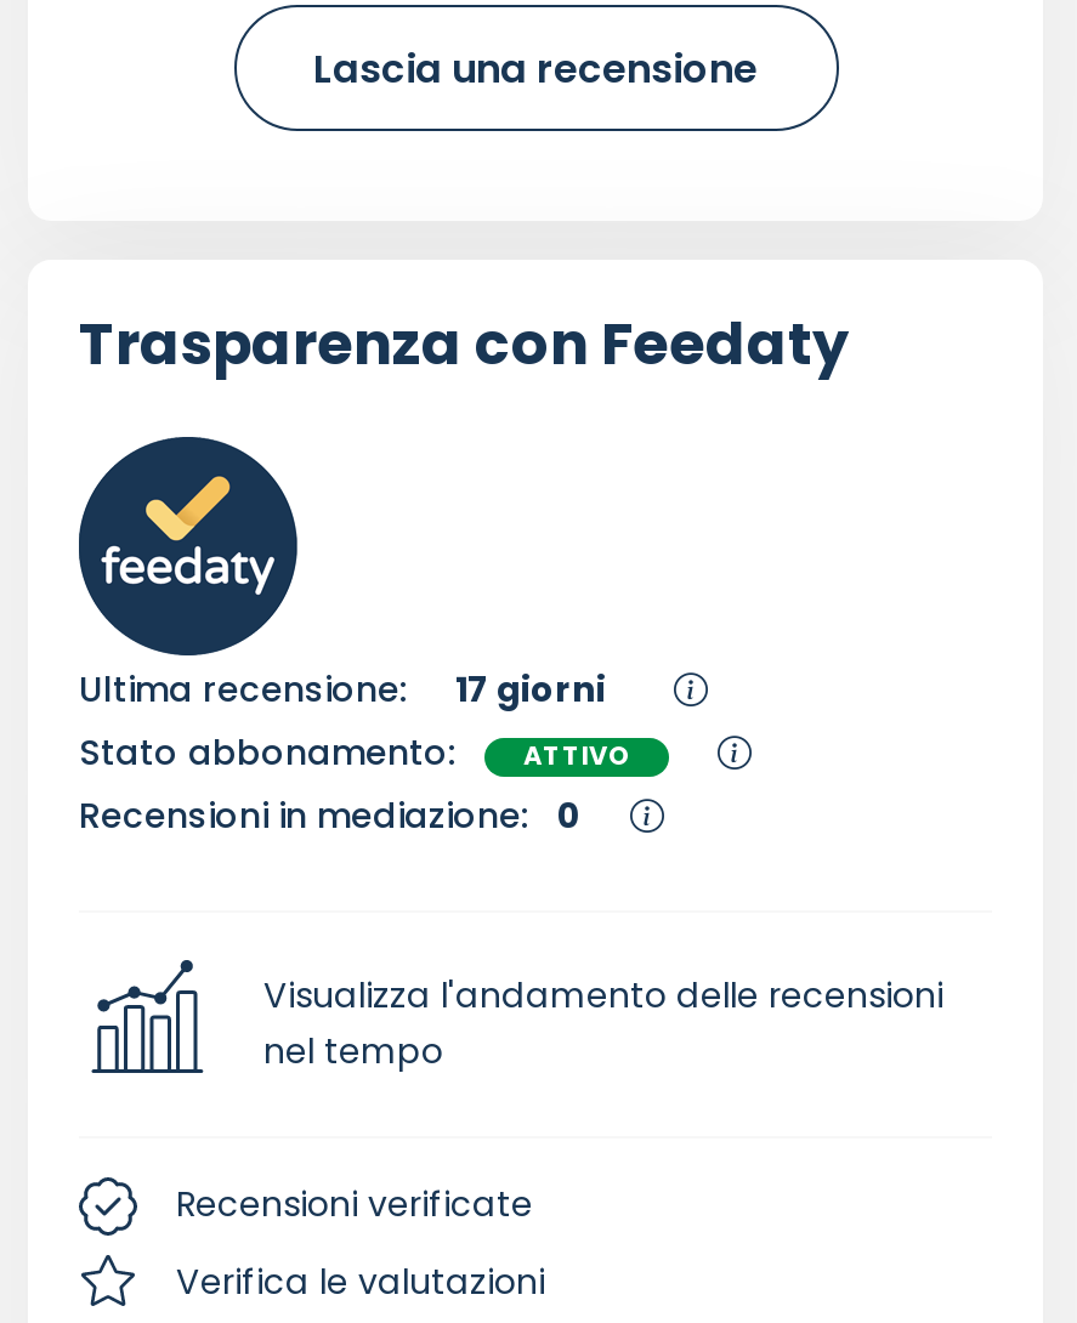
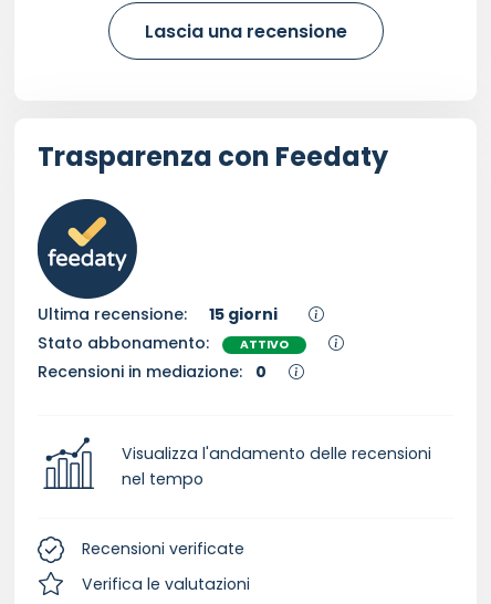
- Ultima recensione: 17 giorni
+ Ultima recensione: 15 giorni
